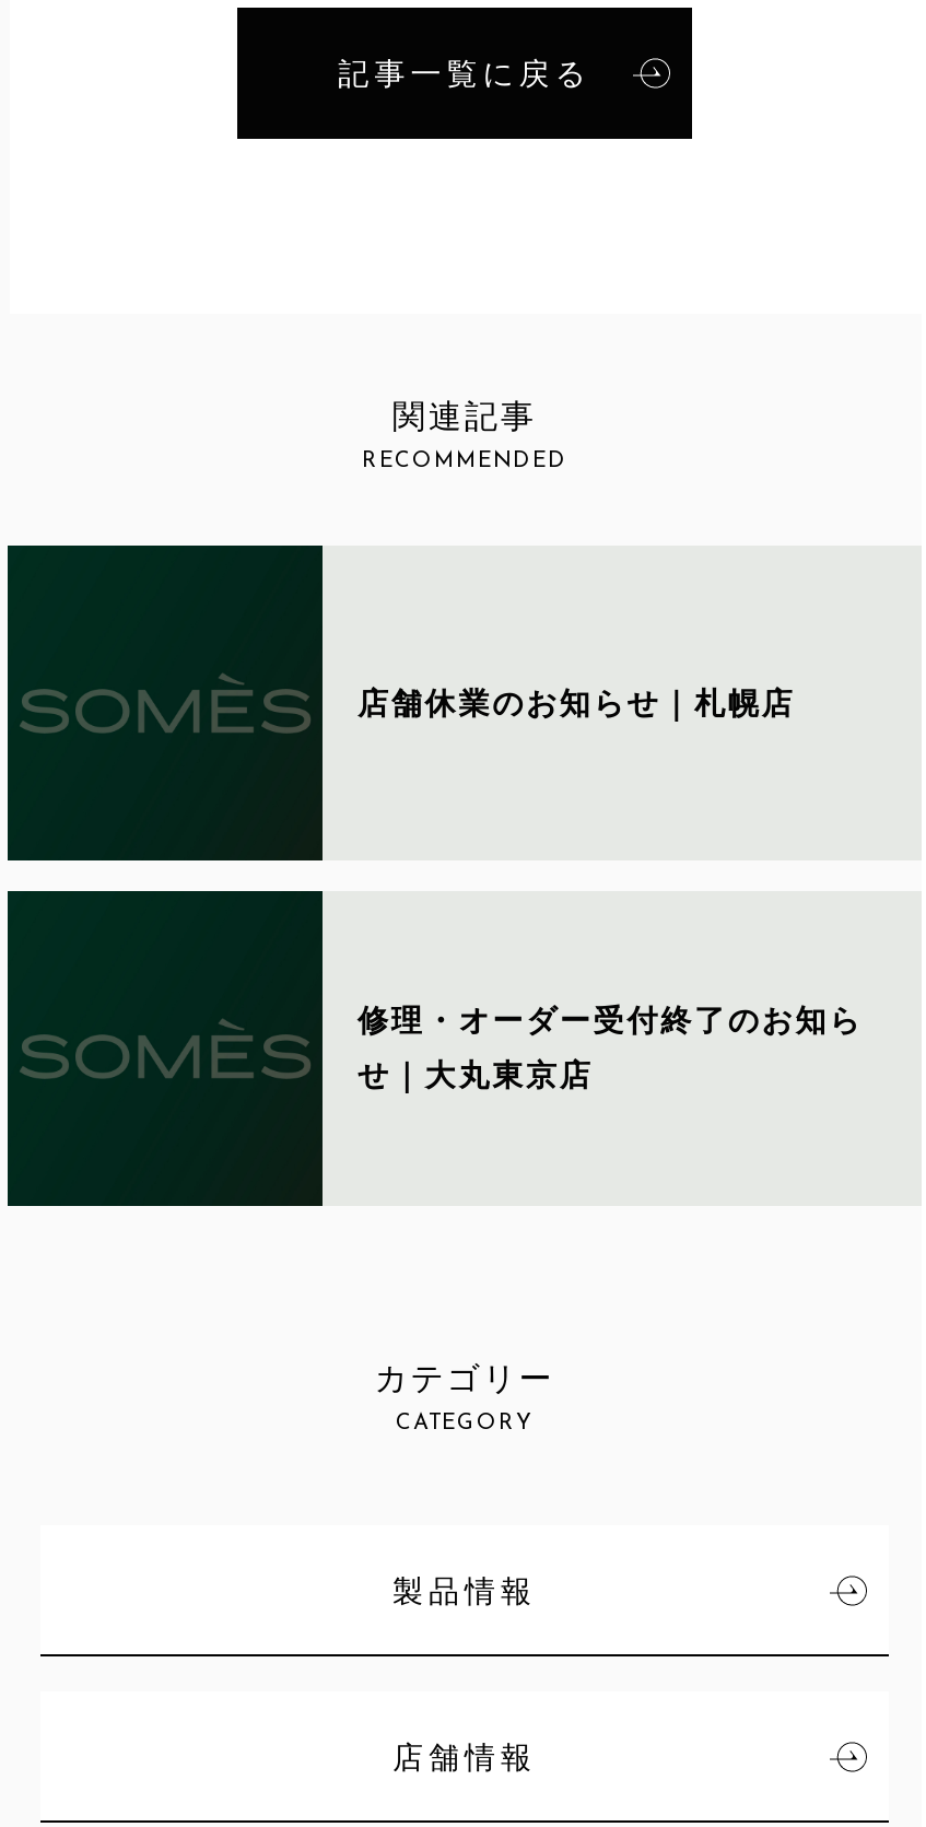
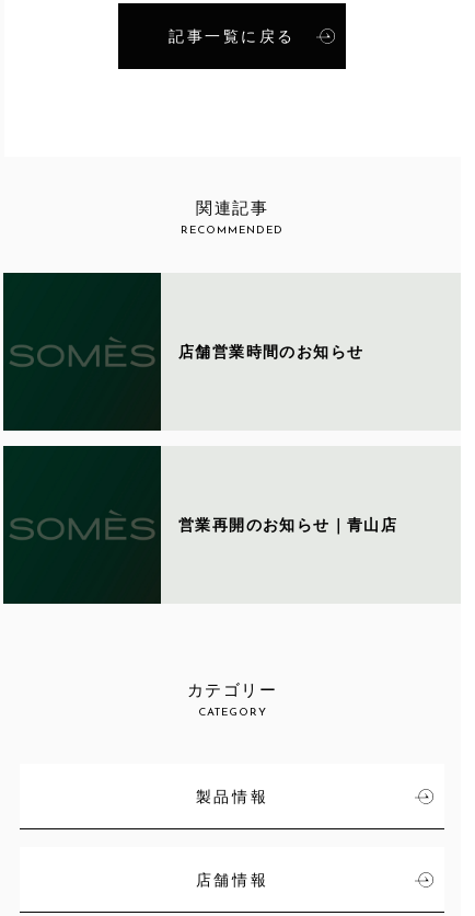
- 店舗休業のお知らせ｜札幌店
+ 店舗営業時間のお知らせ

- 修理・オーダー受付終了のお知ら
- せ｜大丸東京店
+ 営業再開のお知らせ｜青山店
